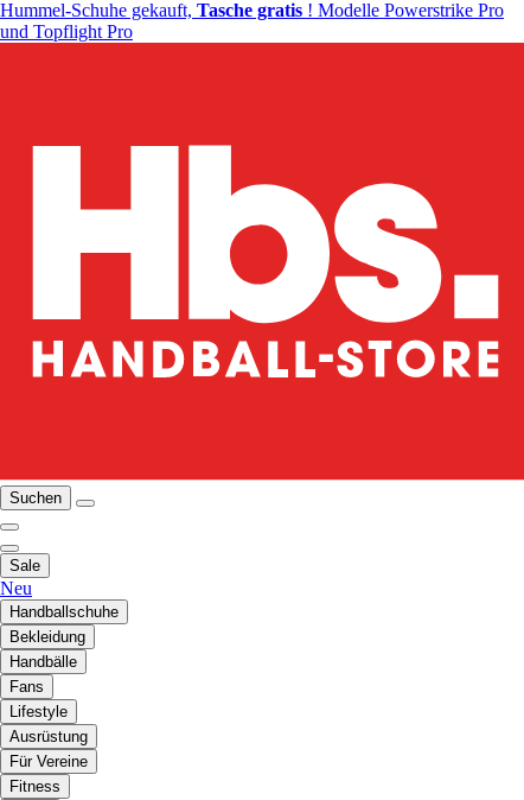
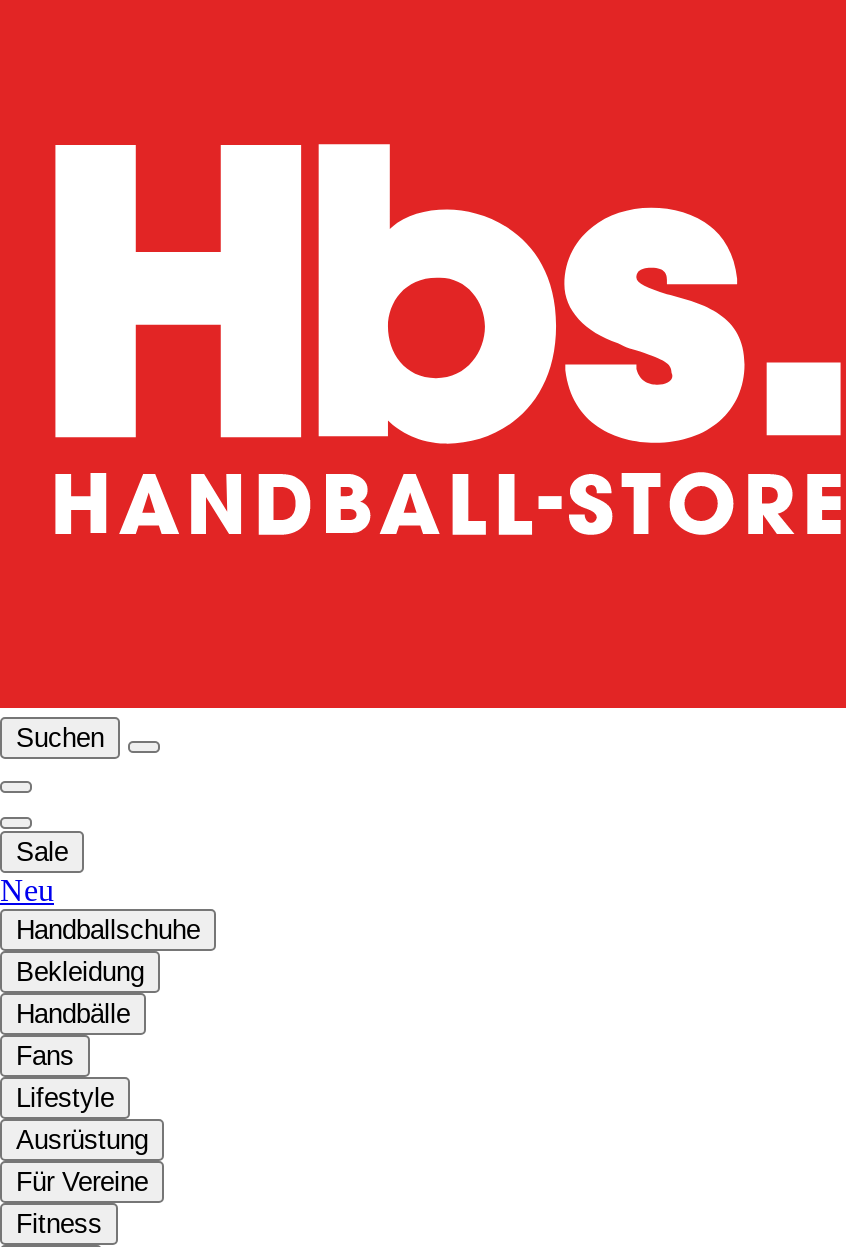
- Hummel-Schuhe gekauft, Tasche gratis! Modelle Powerstrike Pro
- und Topflight Pro
